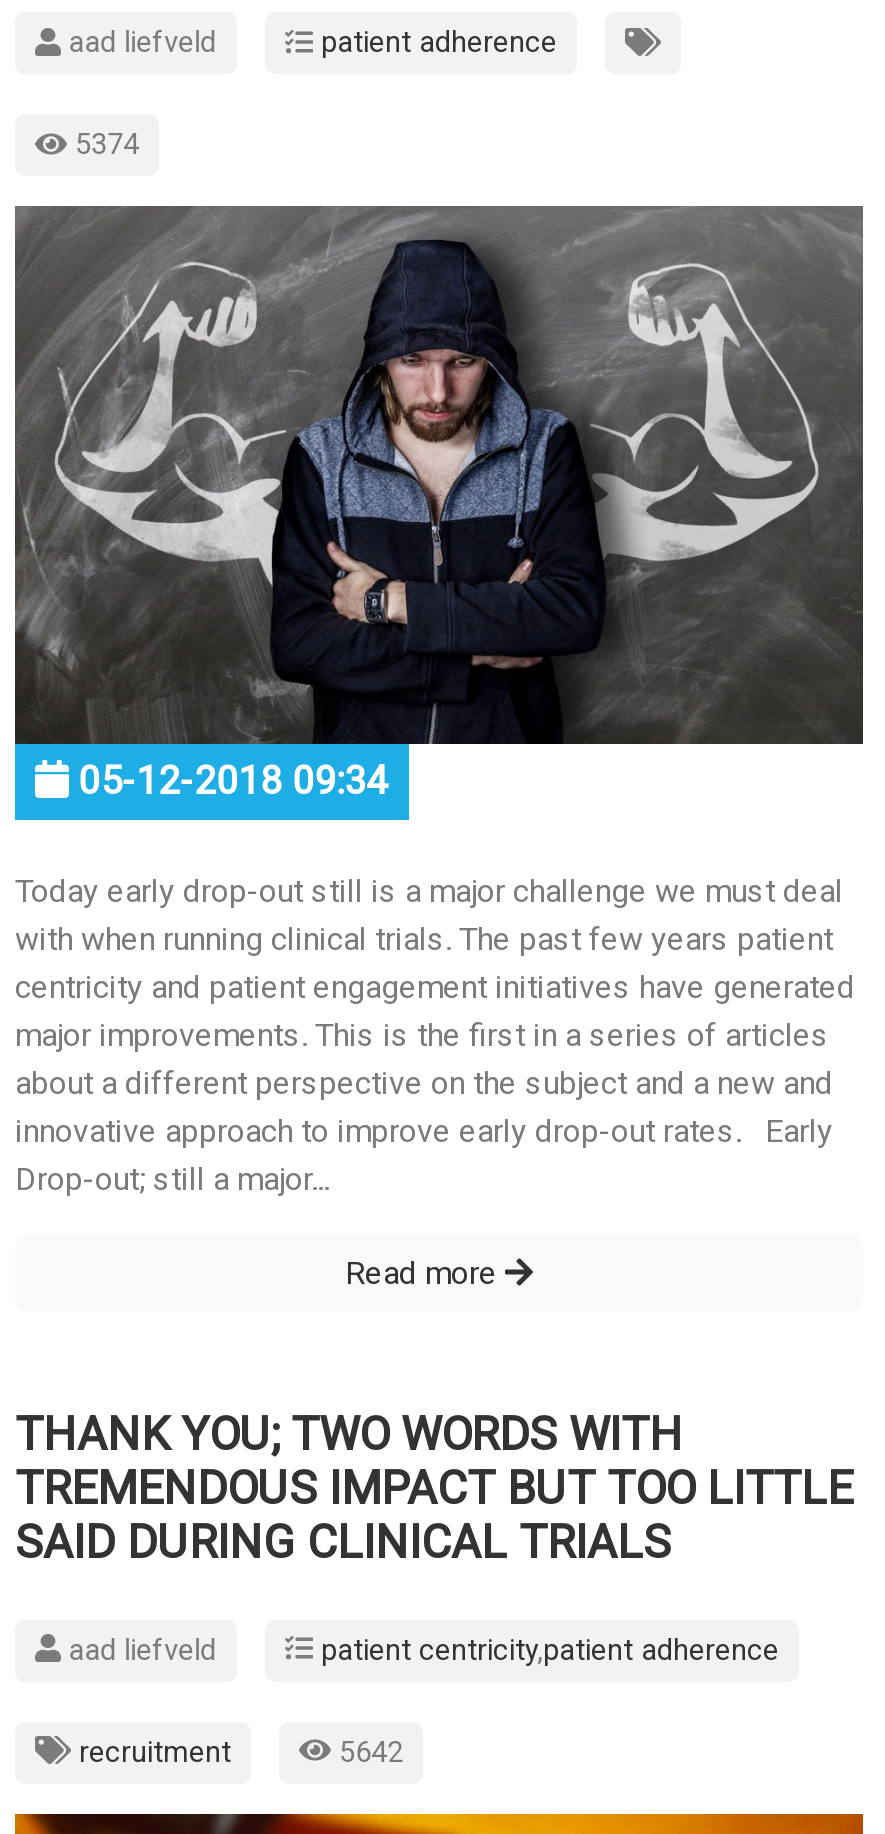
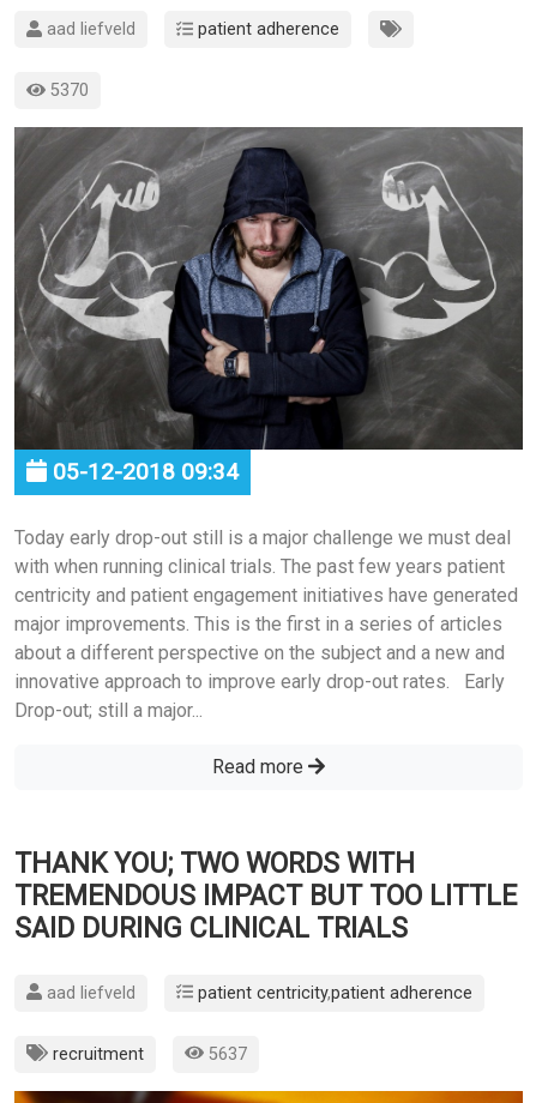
- 5374
+ 5370

- 5642
+ 5637
